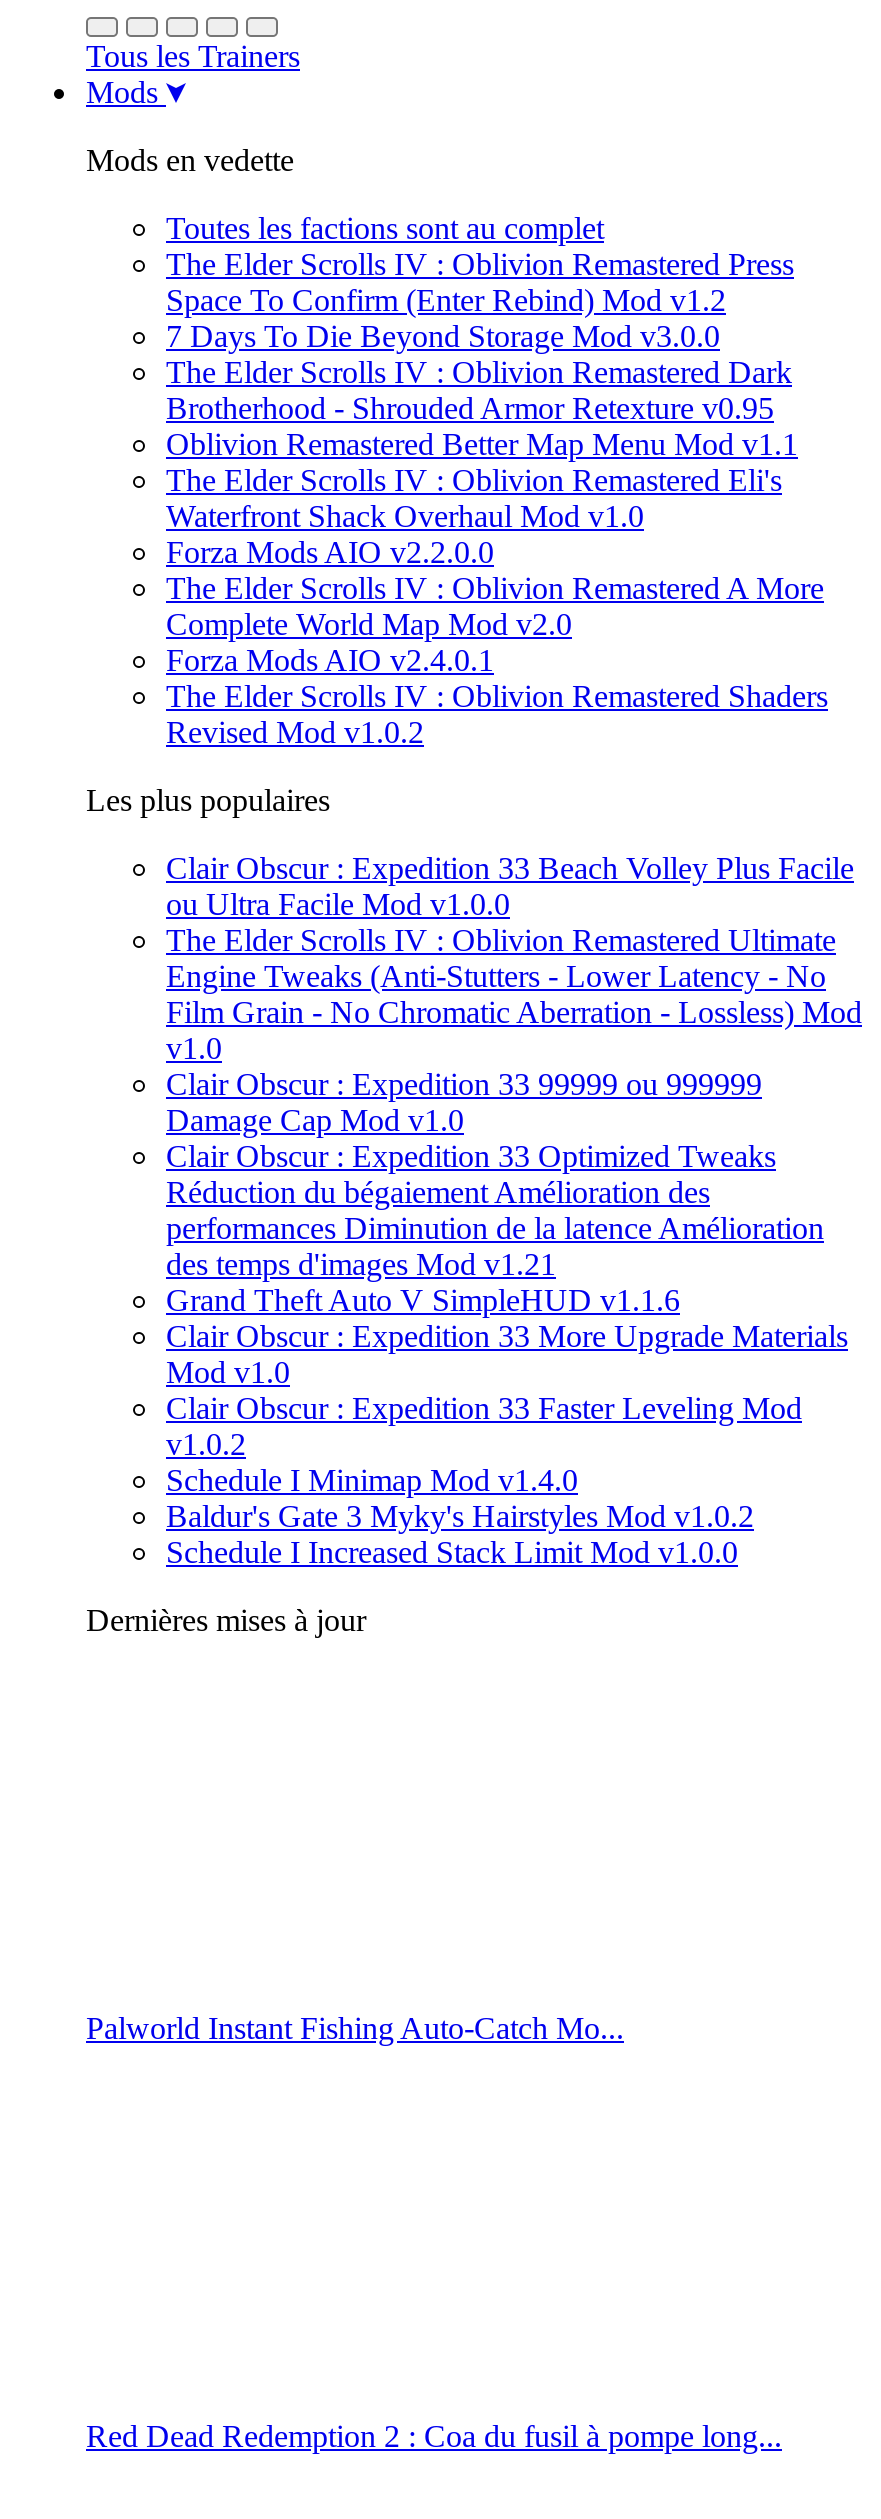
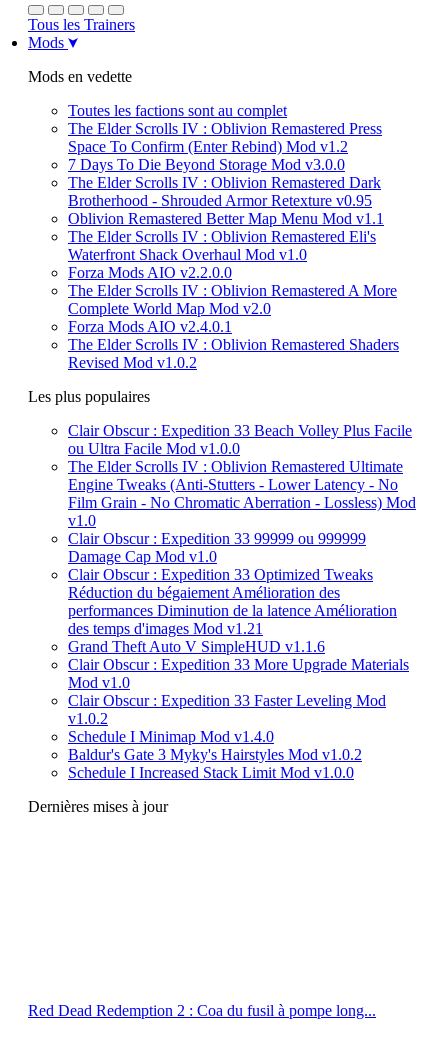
- Palworld Instant Fishing Auto-Catch Mo...
